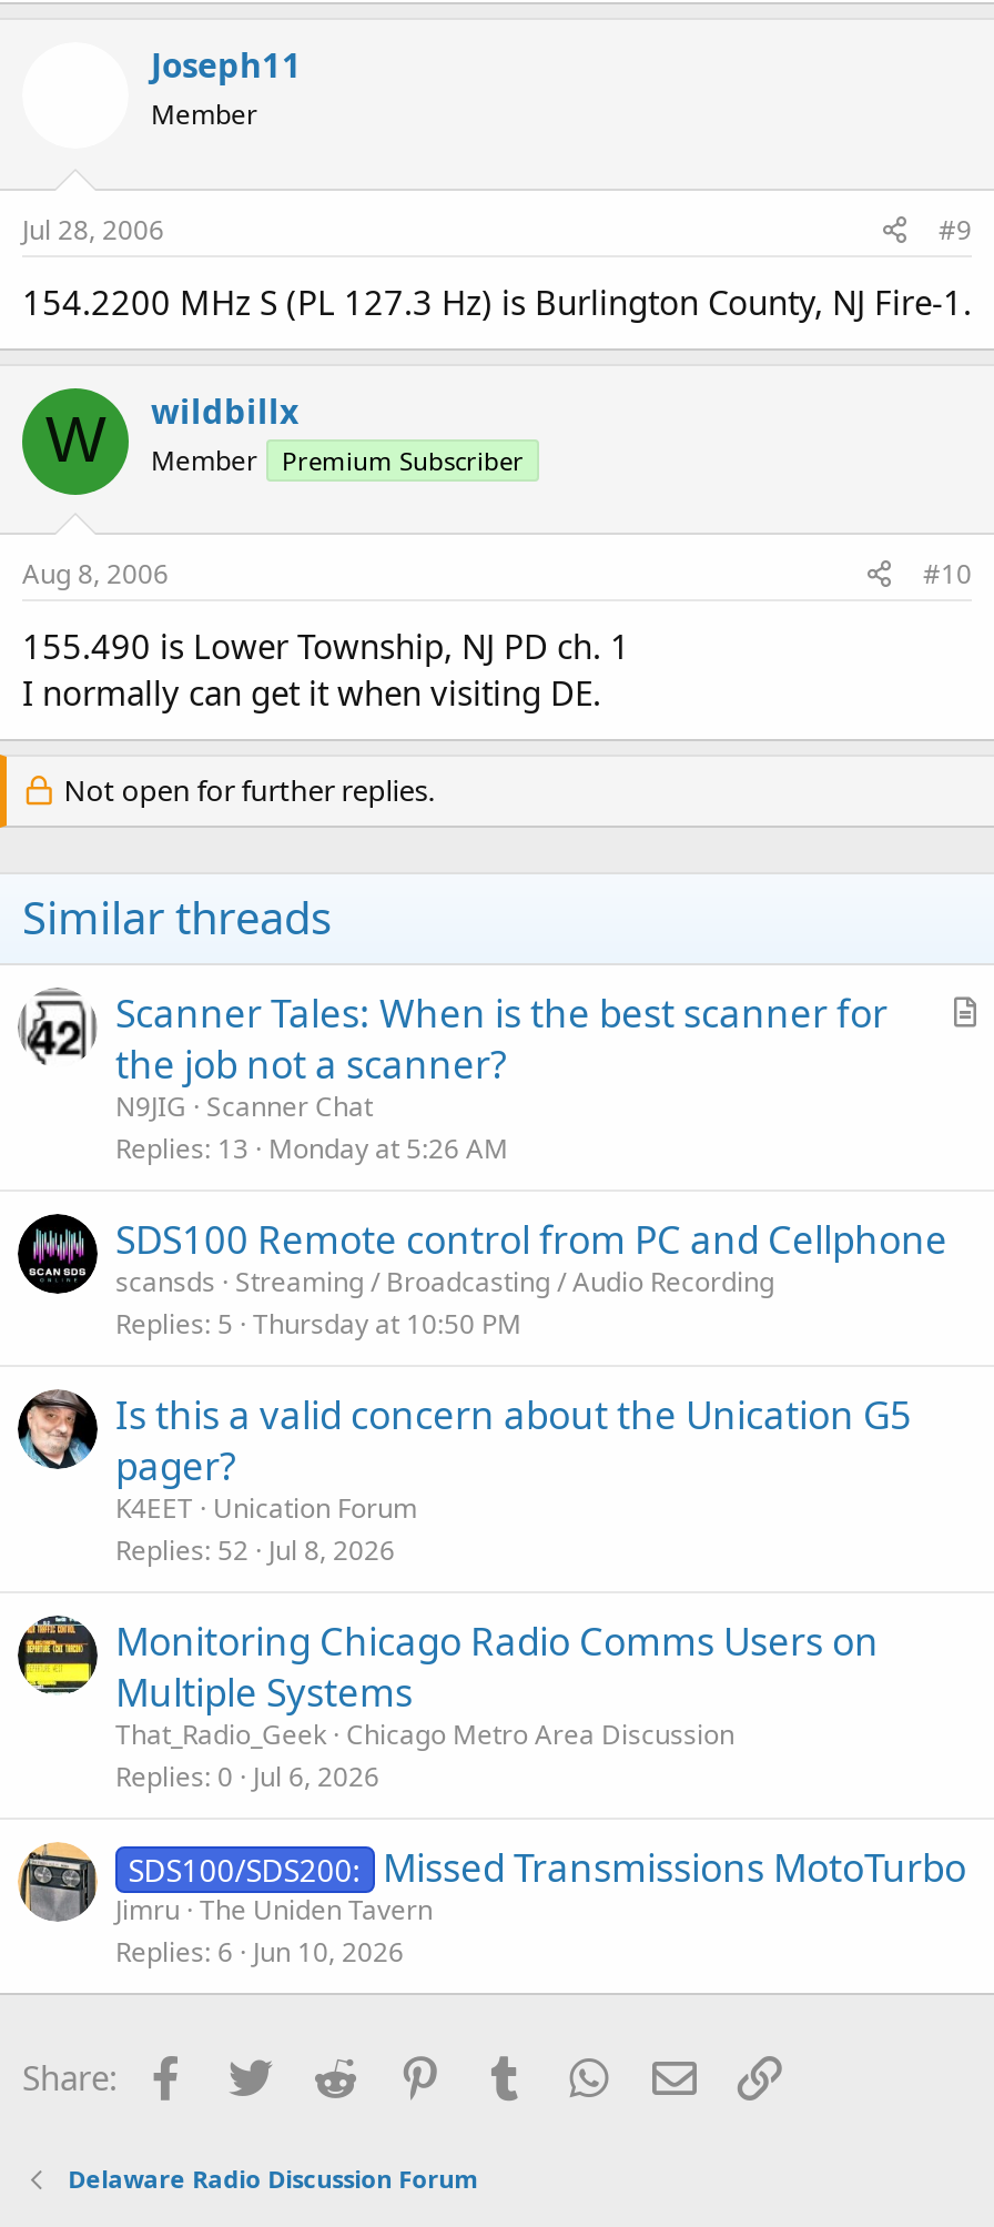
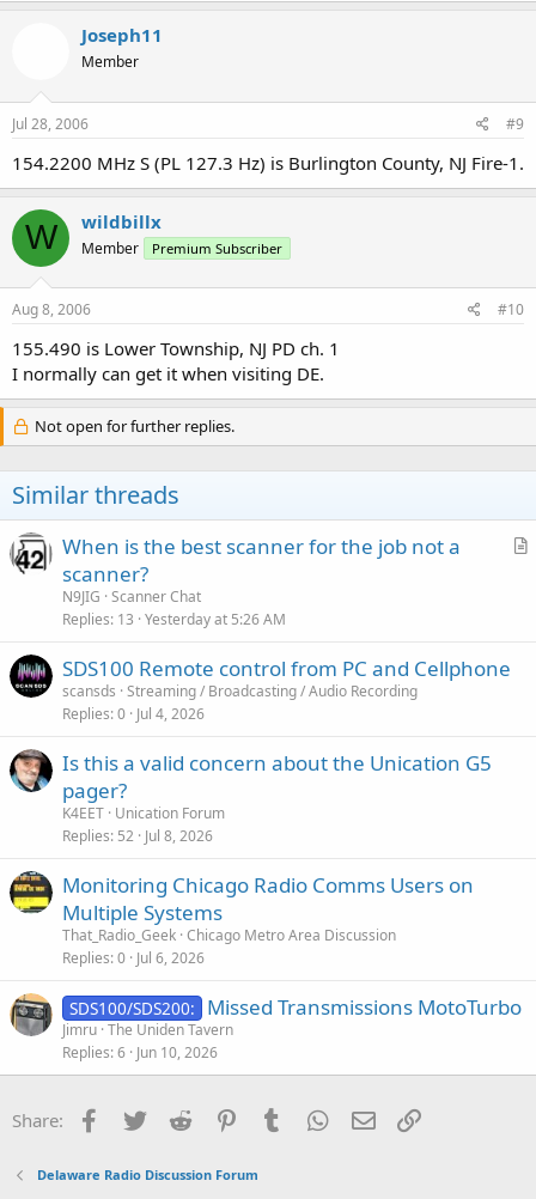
- Scanner Tales: When is the best scanner for
- the job not a scanner?
+ When is the best scanner for the job not a
+ scanner?

- Replies 13 Monday at 5:26 AM
+ Replies 13 Yesterday at 5:26 AM

- Replies 5 Thursday at 10:50 PM
+ Replies 0 Jul 4, 2026
